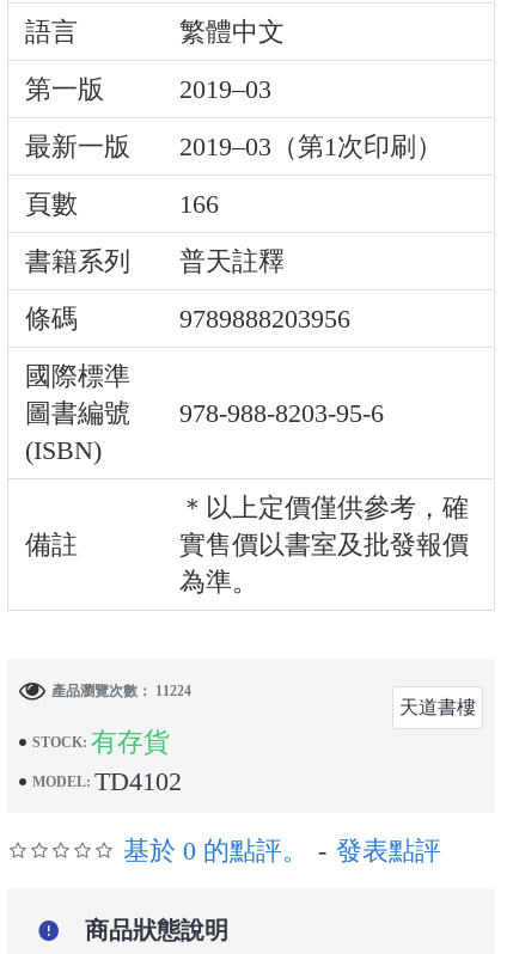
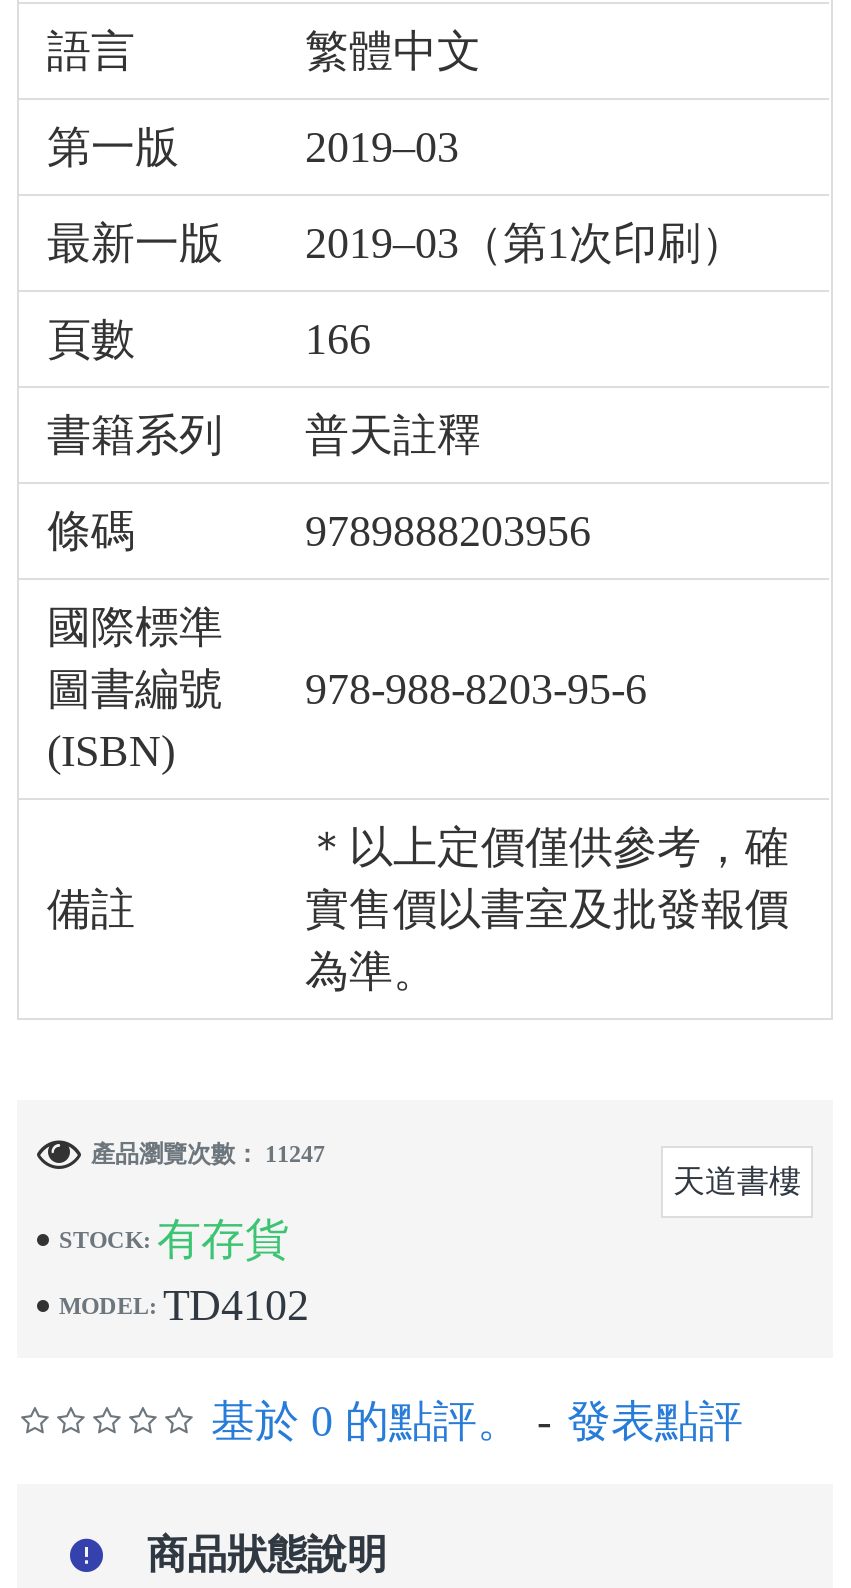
- 產品瀏覽次數： 11224
+ 產品瀏覽次數： 11247
